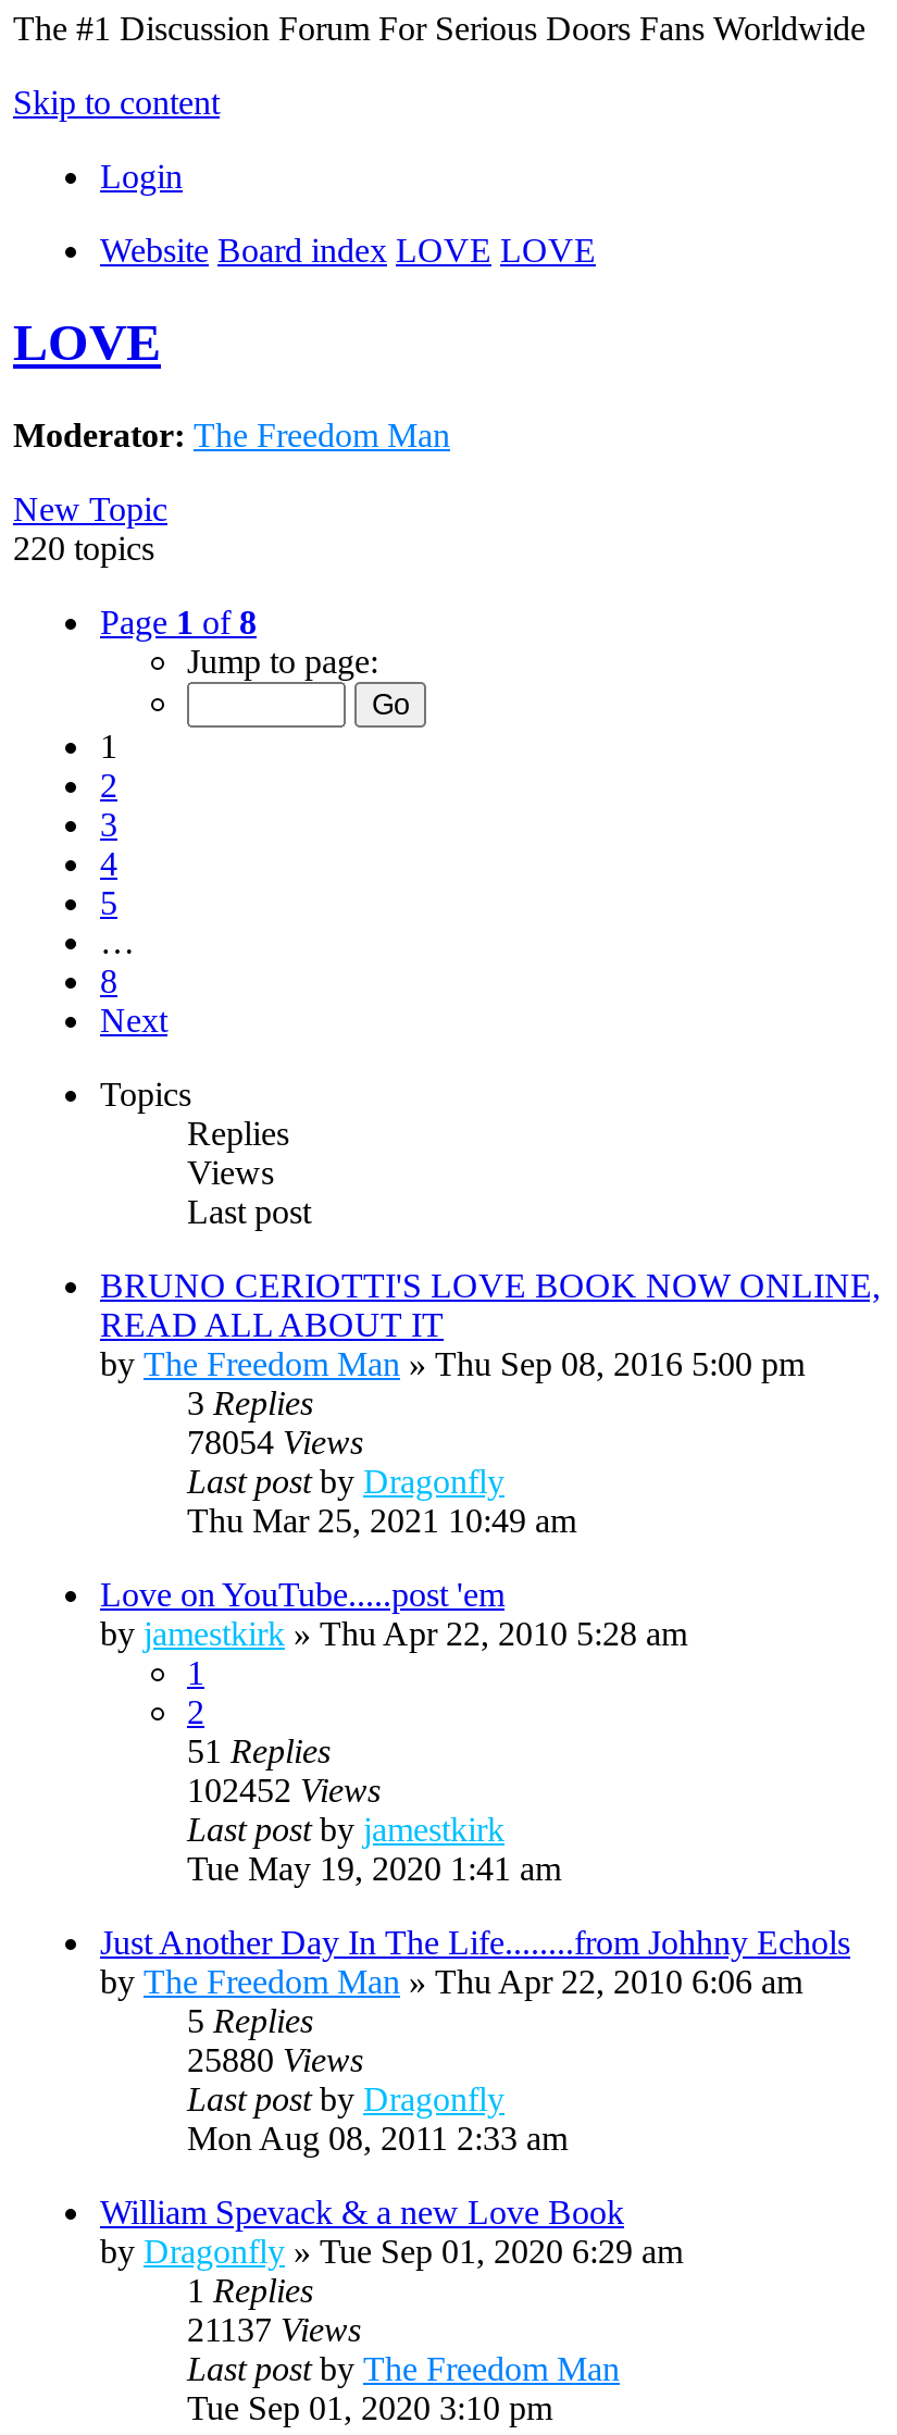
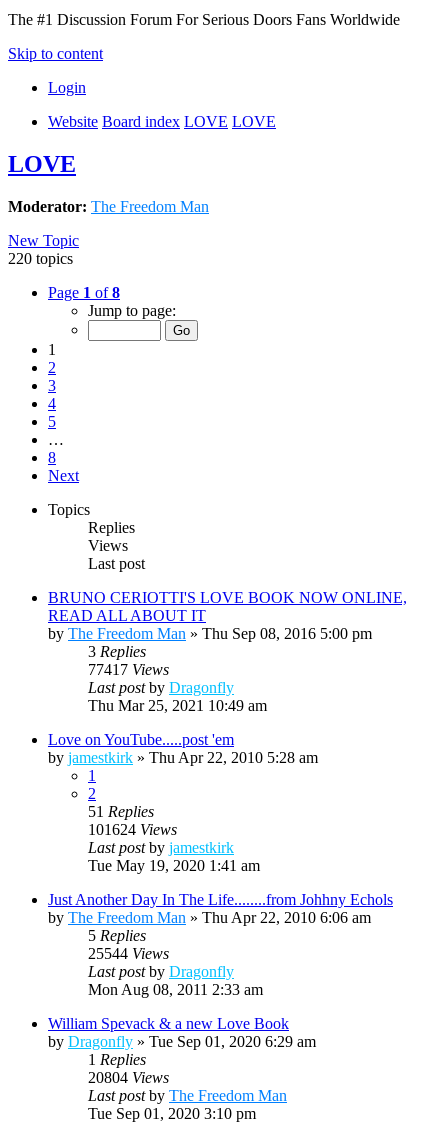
- 78054 Views
+ 77417 Views

- 102452 Views
+ 101624 Views

- 25880 Views
+ 25544 Views

- 21137 Views
+ 20804 Views
